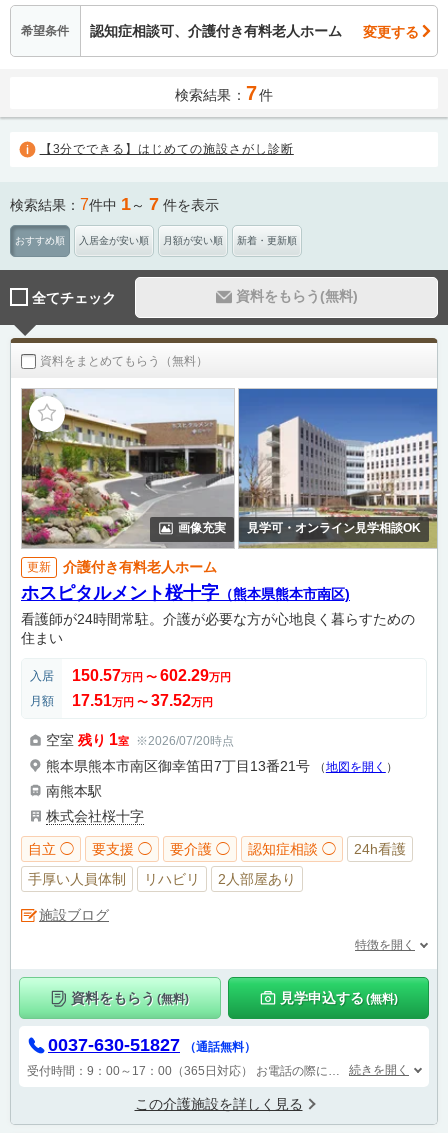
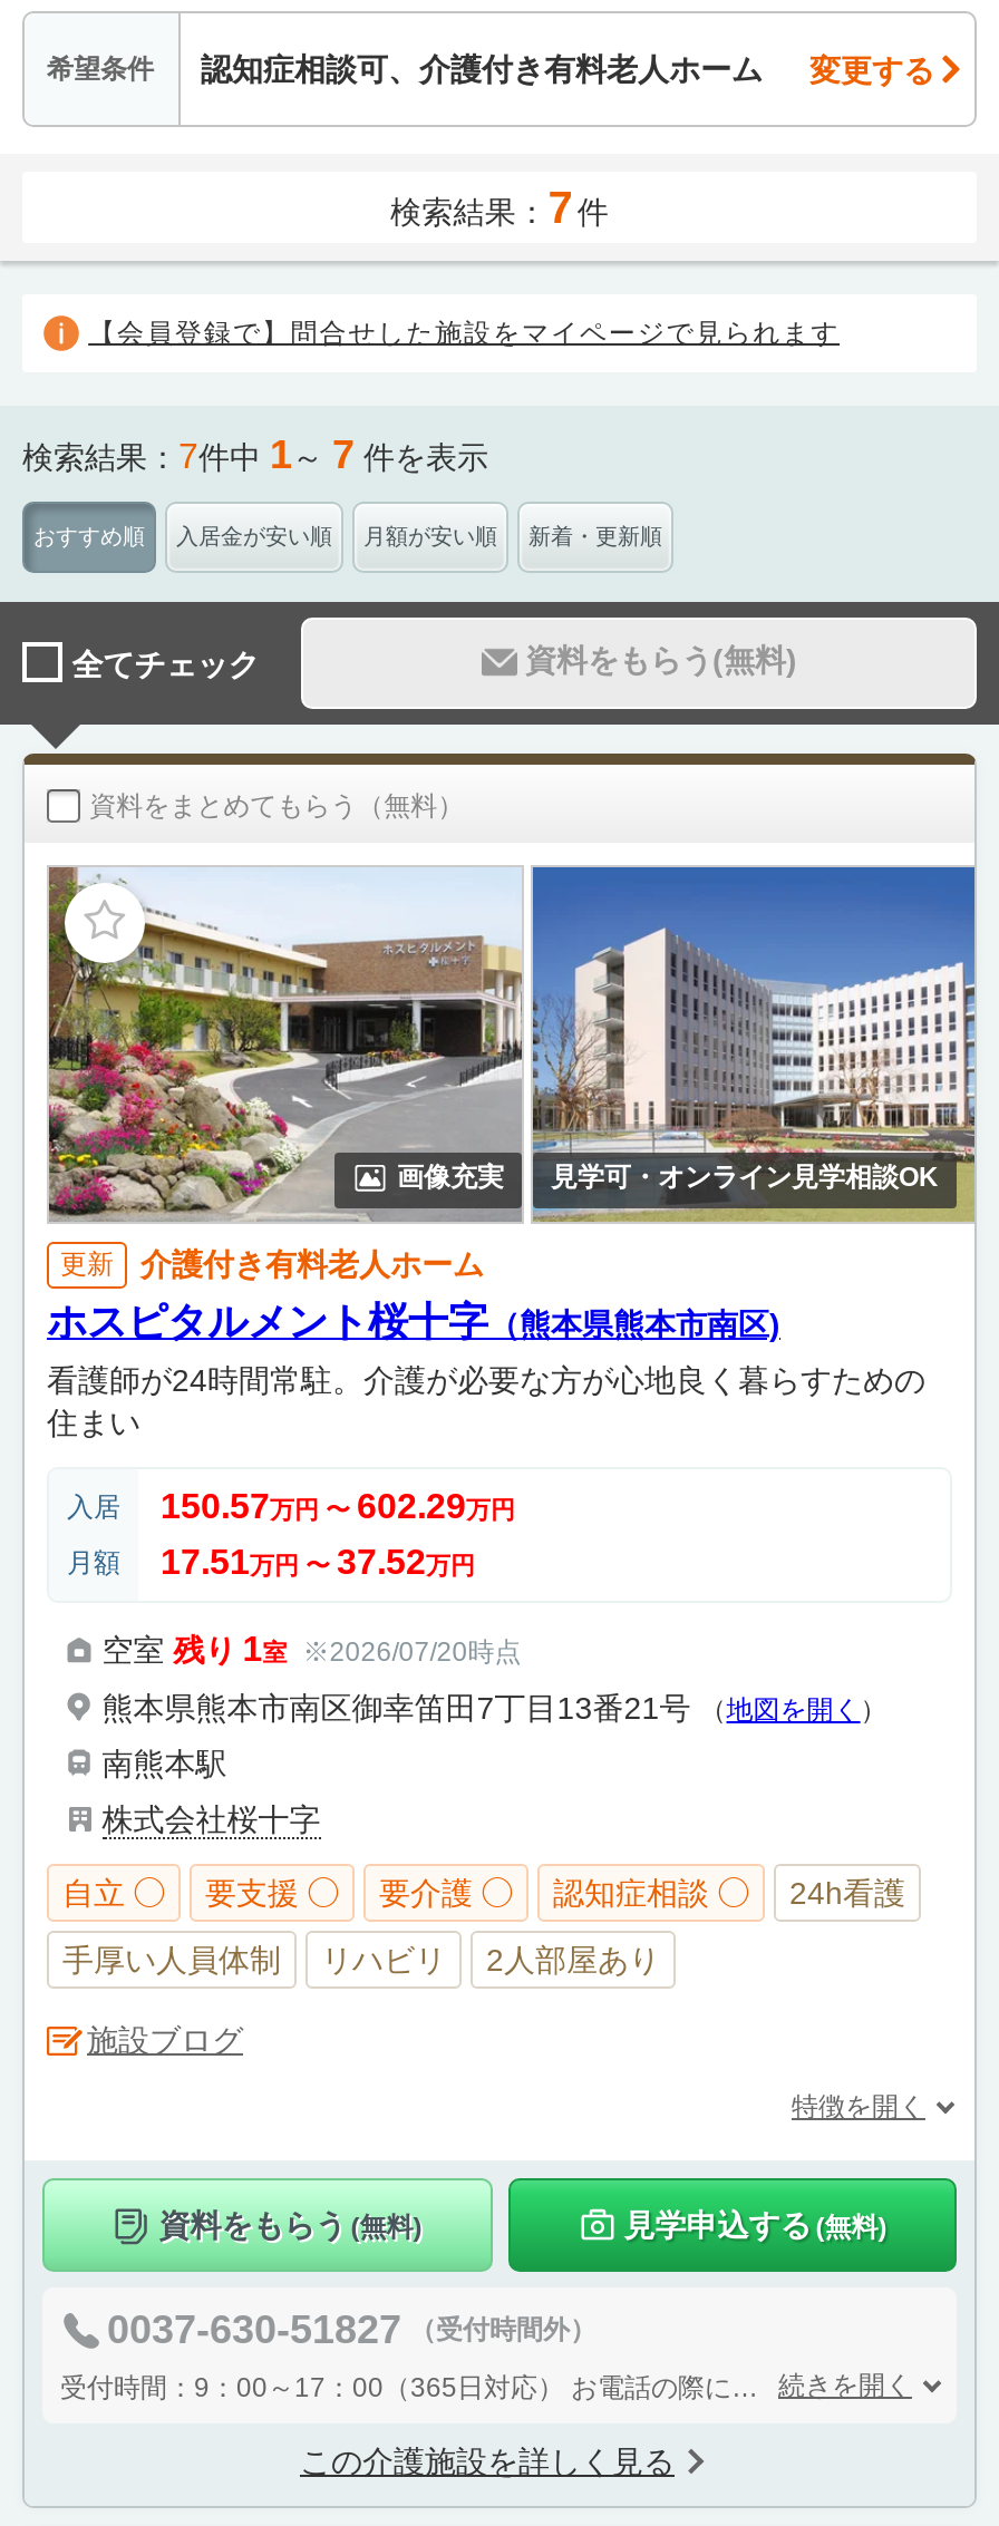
- 【3分でできる】はじめての施設さがし診断
+ 【会員登録で】問合せした施設をマイページで見られます

- 0037-630-51827 （通話無料）
+ 0037-630-51827 （受付時間外）
